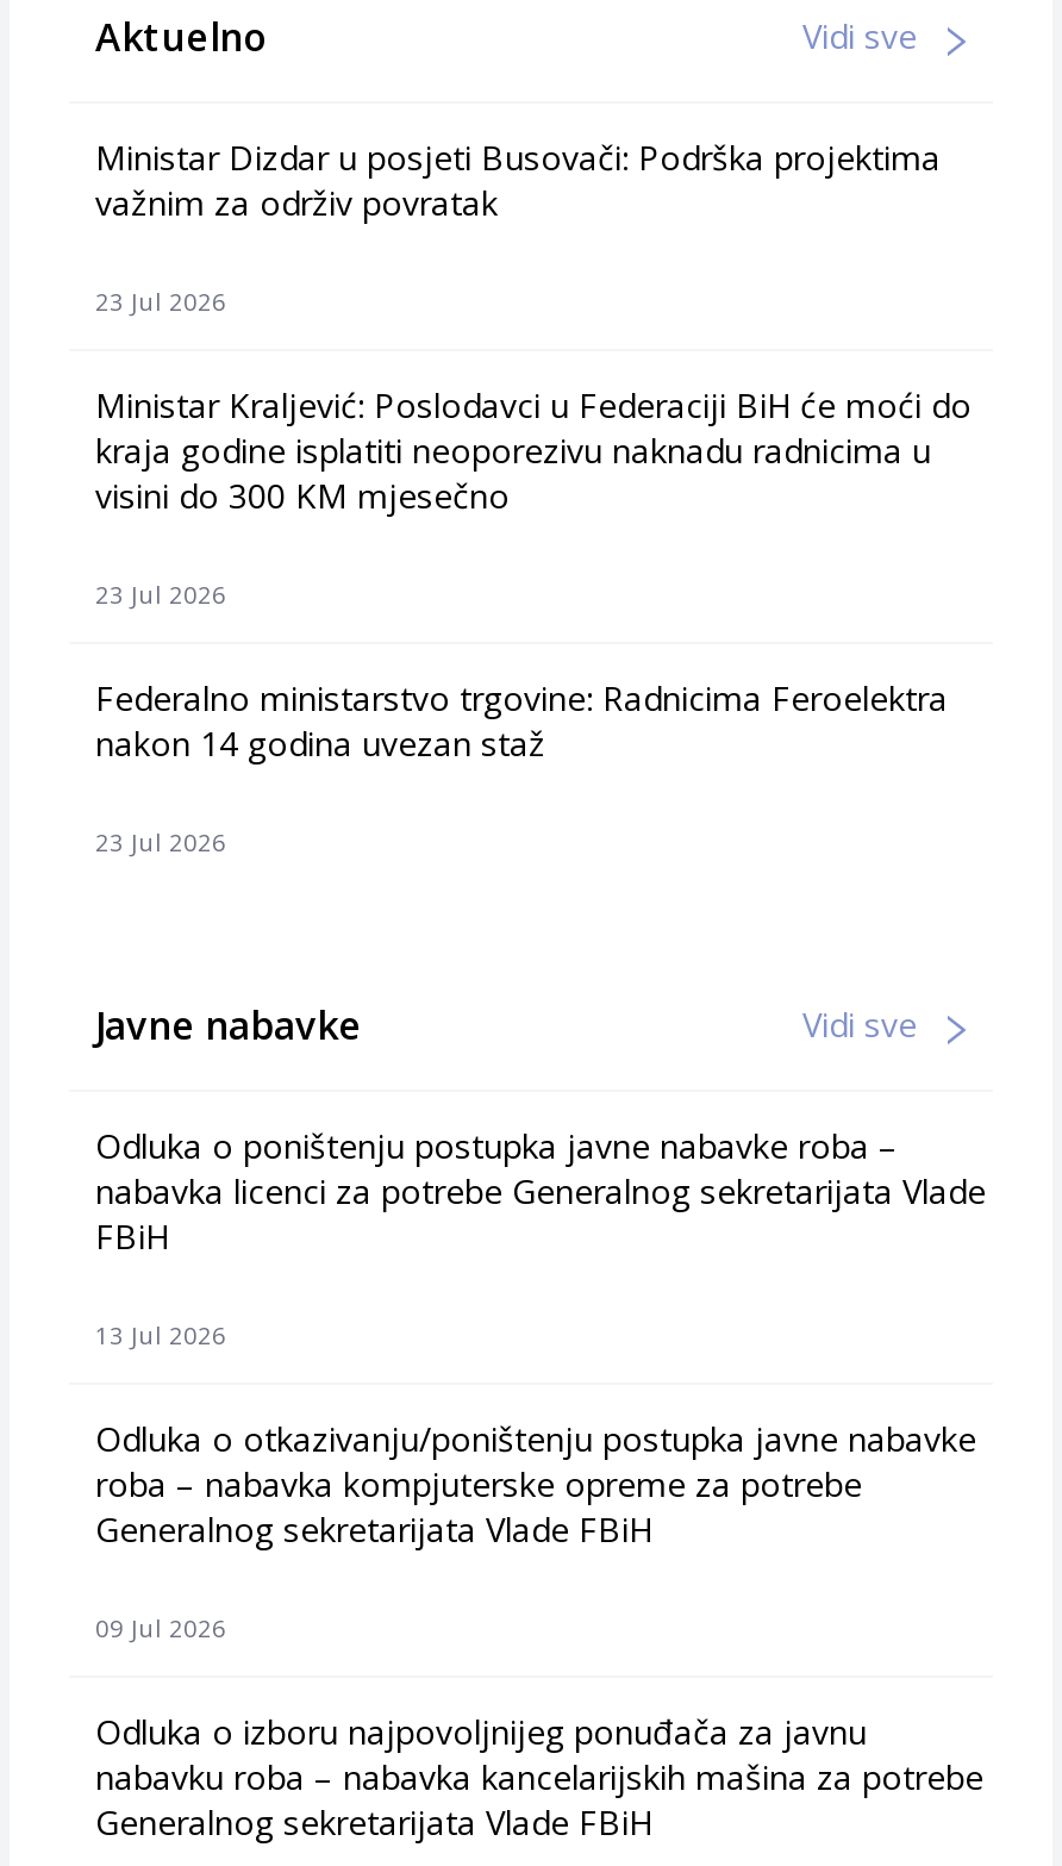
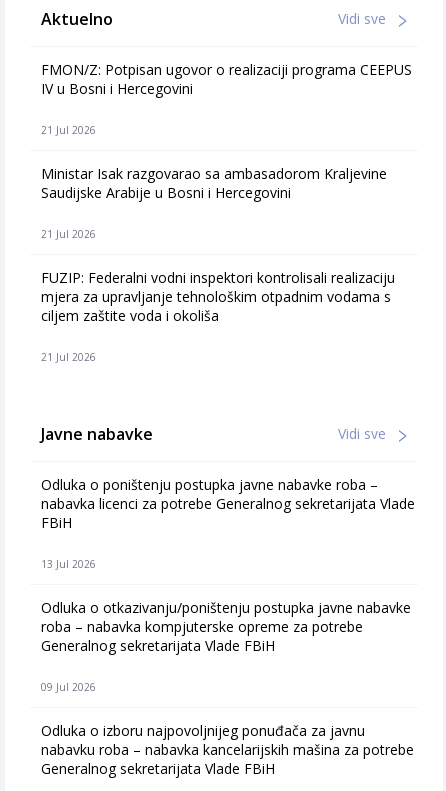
- Ministar Dizdar u posjeti Busovači: Podrška projektima
- važnim za održiv povratak
+ FMON/Z: Potpisan ugovor o realizaciji programa CEEPUS
+ IV u Bosni i Hercegovini

- 23 Jul 2026
+ 21 Jul 2026

- Ministar Kraljević: Poslodavci u Federaciji BiH će moći do
- kraja godine isplatiti neoporezivu naknadu radnicima u
- visini do 300 KM mjesečno
+ Ministar Isak razgovarao sa ambasadorom Kraljevine
+ Saudijske Arabije u Bosni i Hercegovini

- 23 Jul 2026
+ 21 Jul 2026

- Federalno ministarstvo trgovine: Radnicima Feroelektra
- nakon 14 godina uvezan staž
+ FUZIP: Federalni vodni inspektori kontrolisali realizaciju
+ mjera za upravljanje tehnološkim otpadnim vodama s
+ ciljem zaštite voda i okoliša

- 23 Jul 2026
+ 21 Jul 2026
